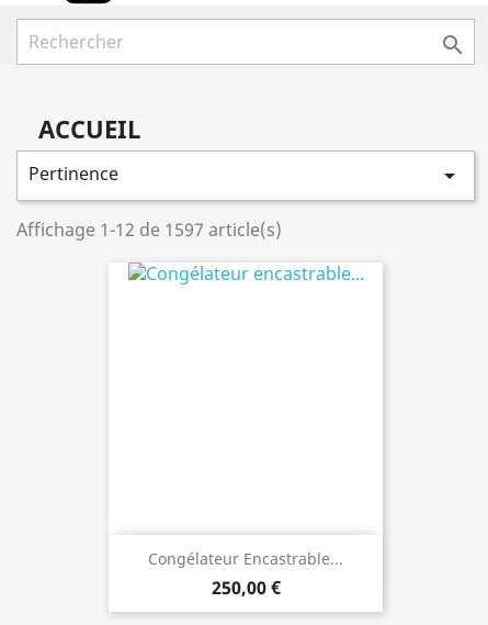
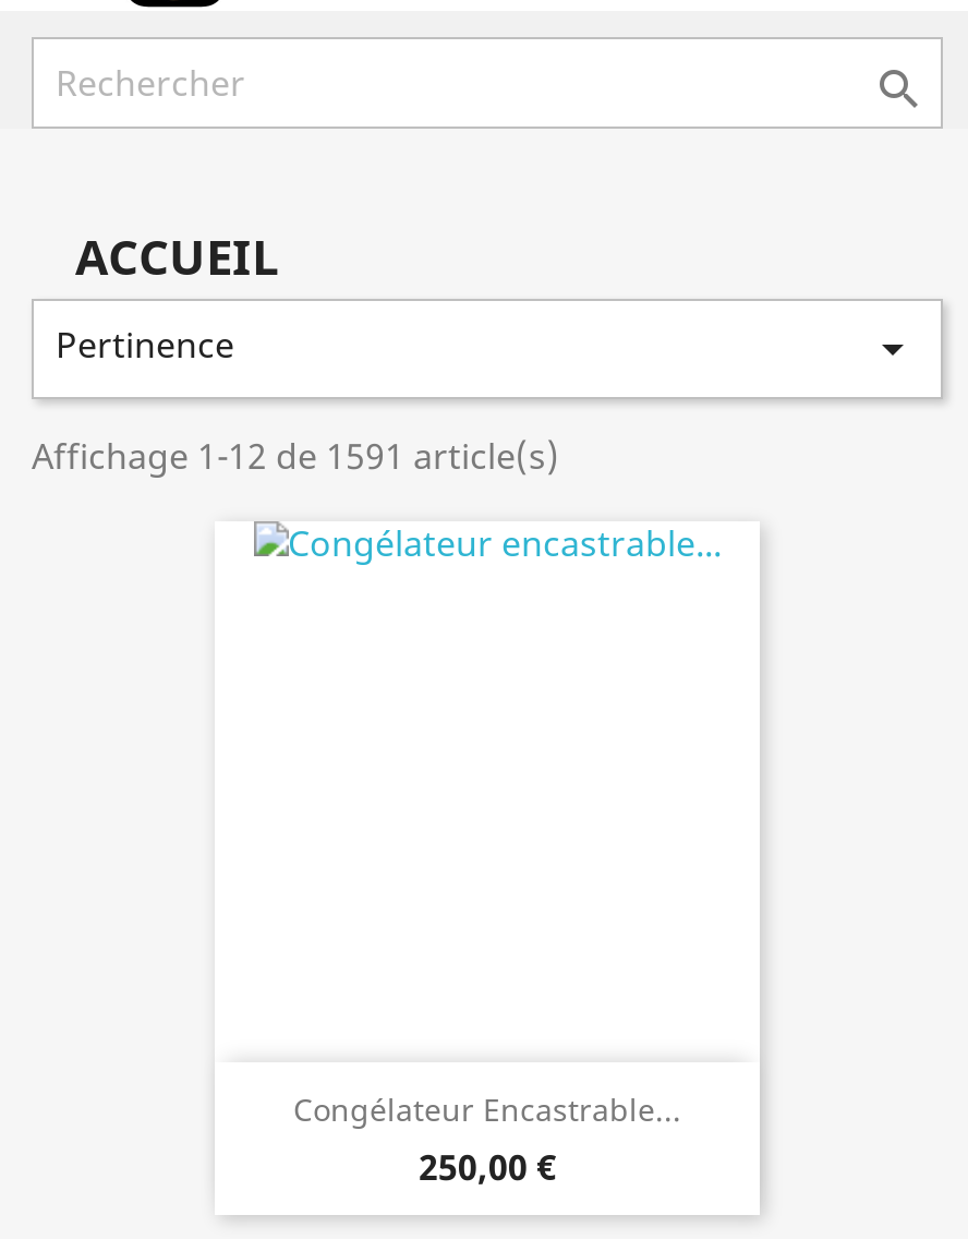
- Affichage 1-12 de 1597 article(s)
+ Affichage 1-12 de 1591 article(s)
